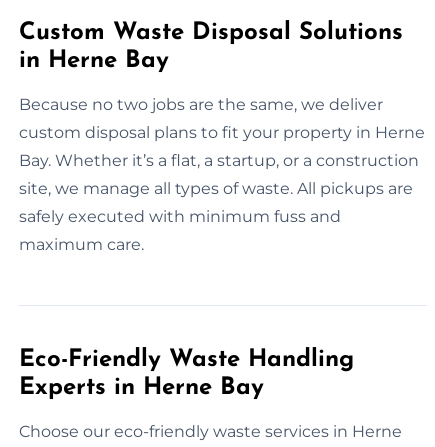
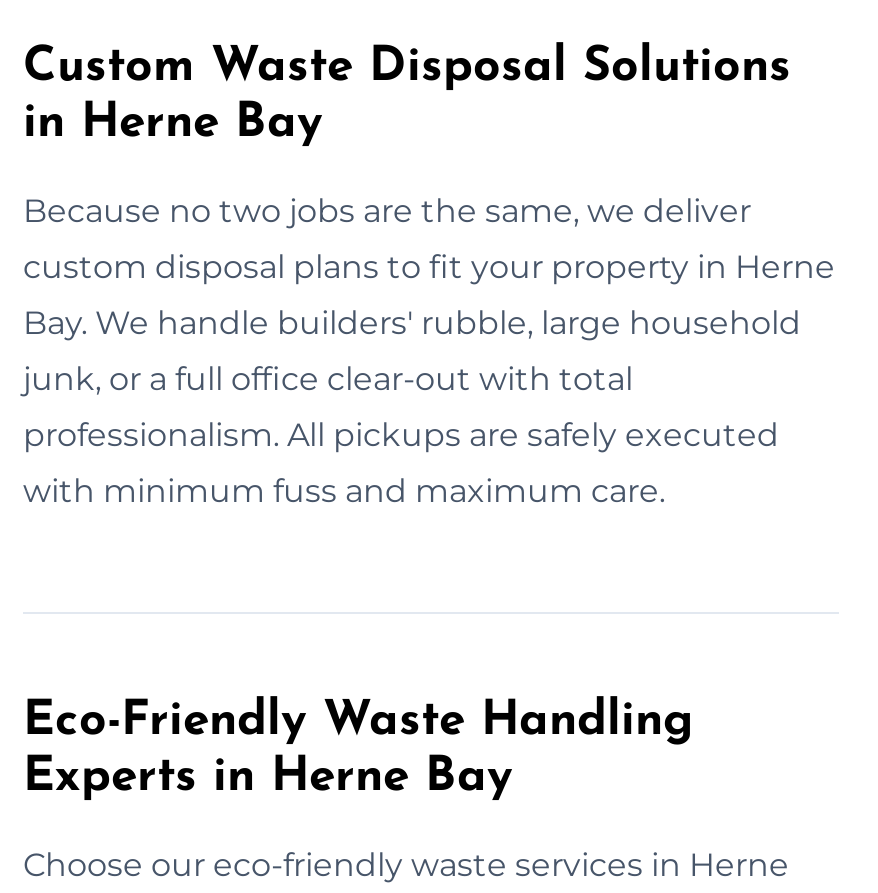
- Bay. Whether it’s a flat, a startup, or a construction
+ Bay. We handle builders' rubble, large household

- site, we manage all types of waste. All pickups are
+ junk, or a full office clear-out with total

- safely executed with minimum fuss and
+ professionalism. All pickups are safely executed

- maximum care.
+ with minimum fuss and maximum care.
